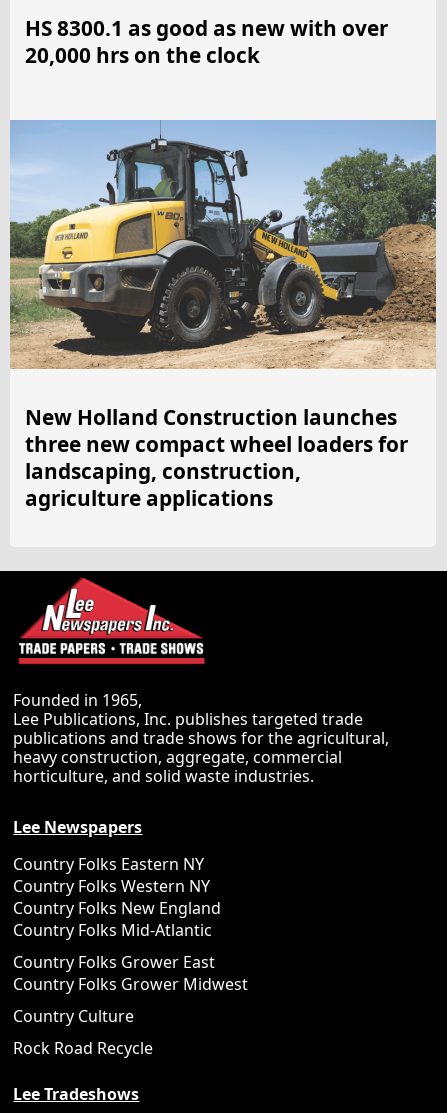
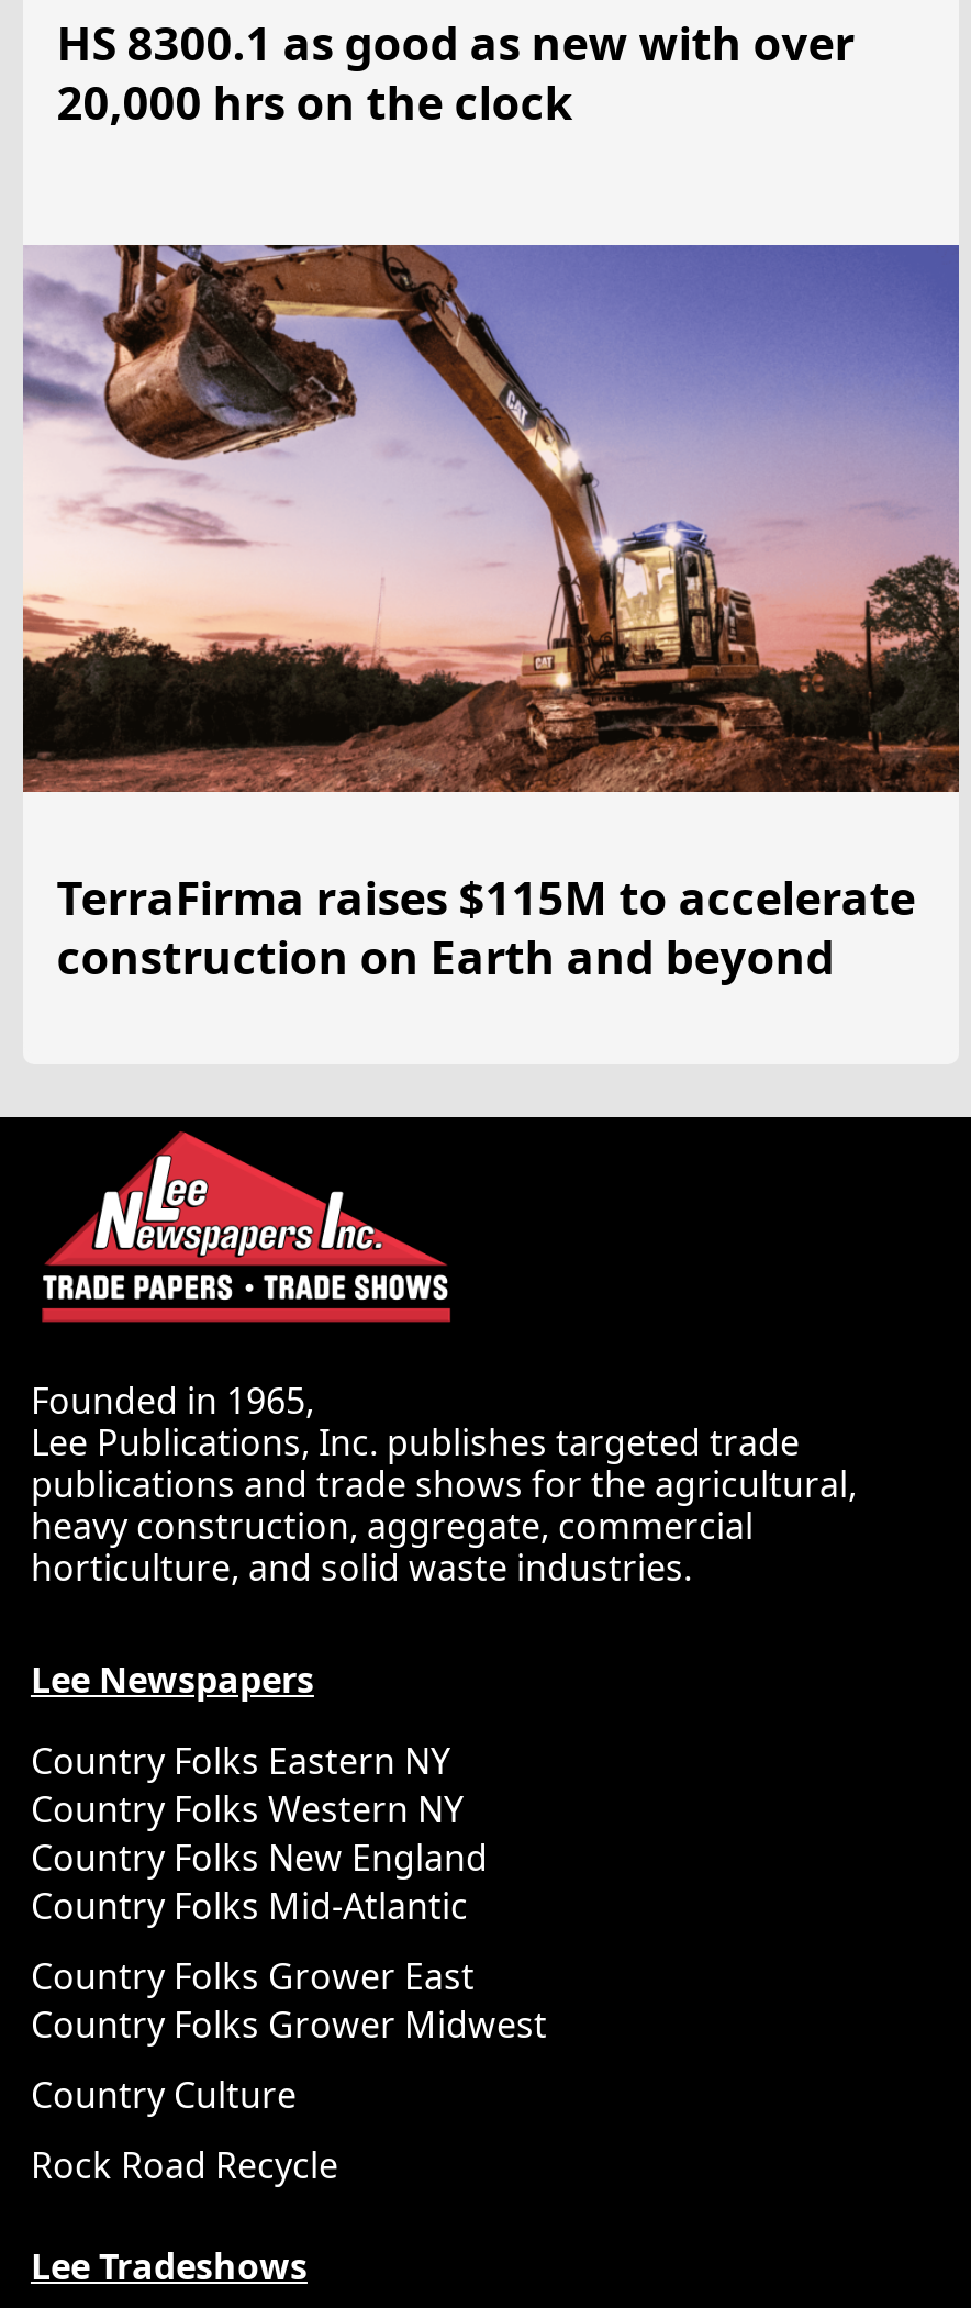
- [image]
- New Holland Construction launches
- three new compact wheel loaders for
- landscaping, construction,
- agriculture applications
+ [image]
+ TerraFirma raises $115M to accelerate
+ construction on Earth and beyond
